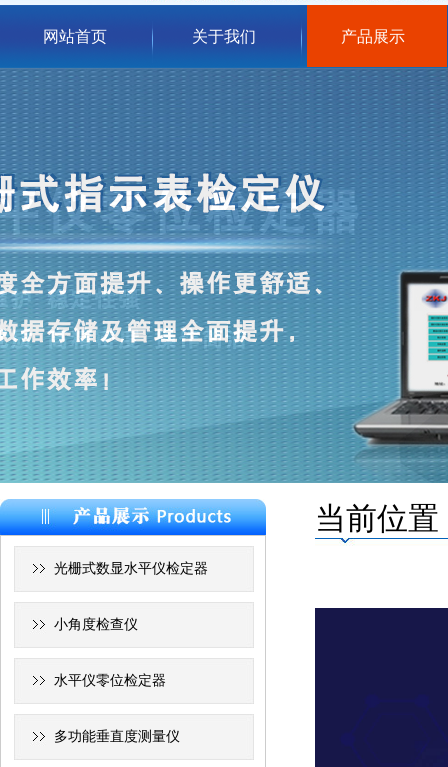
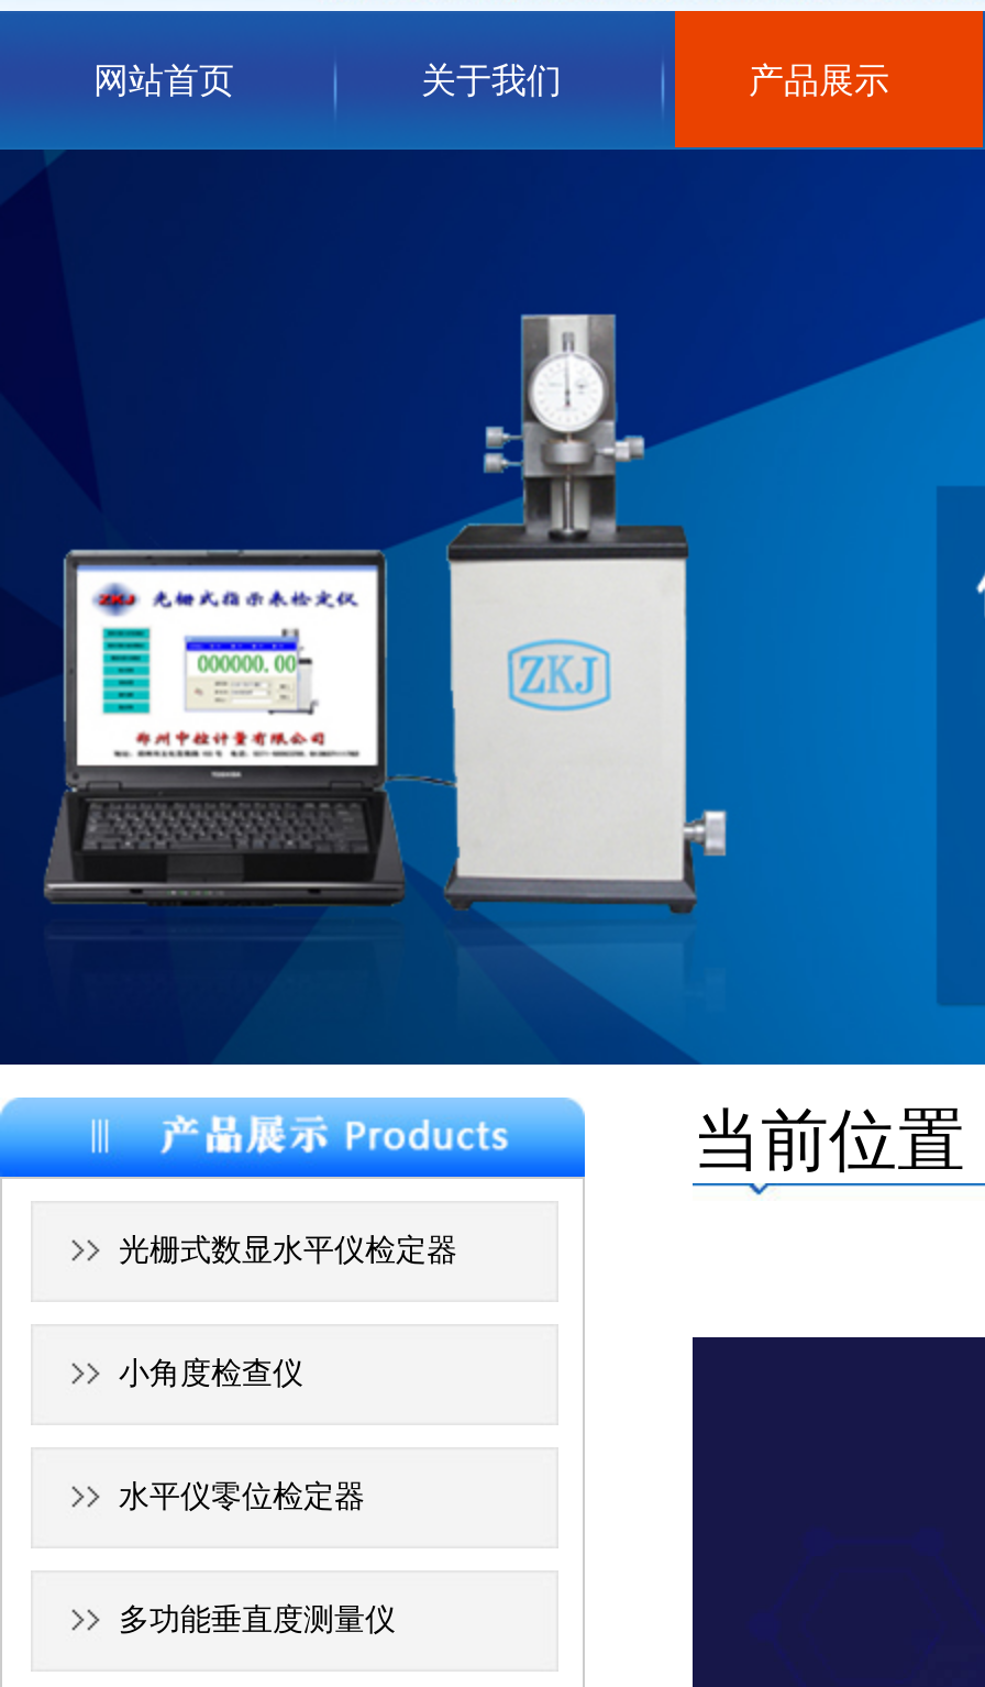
- [image]
+ [image]
